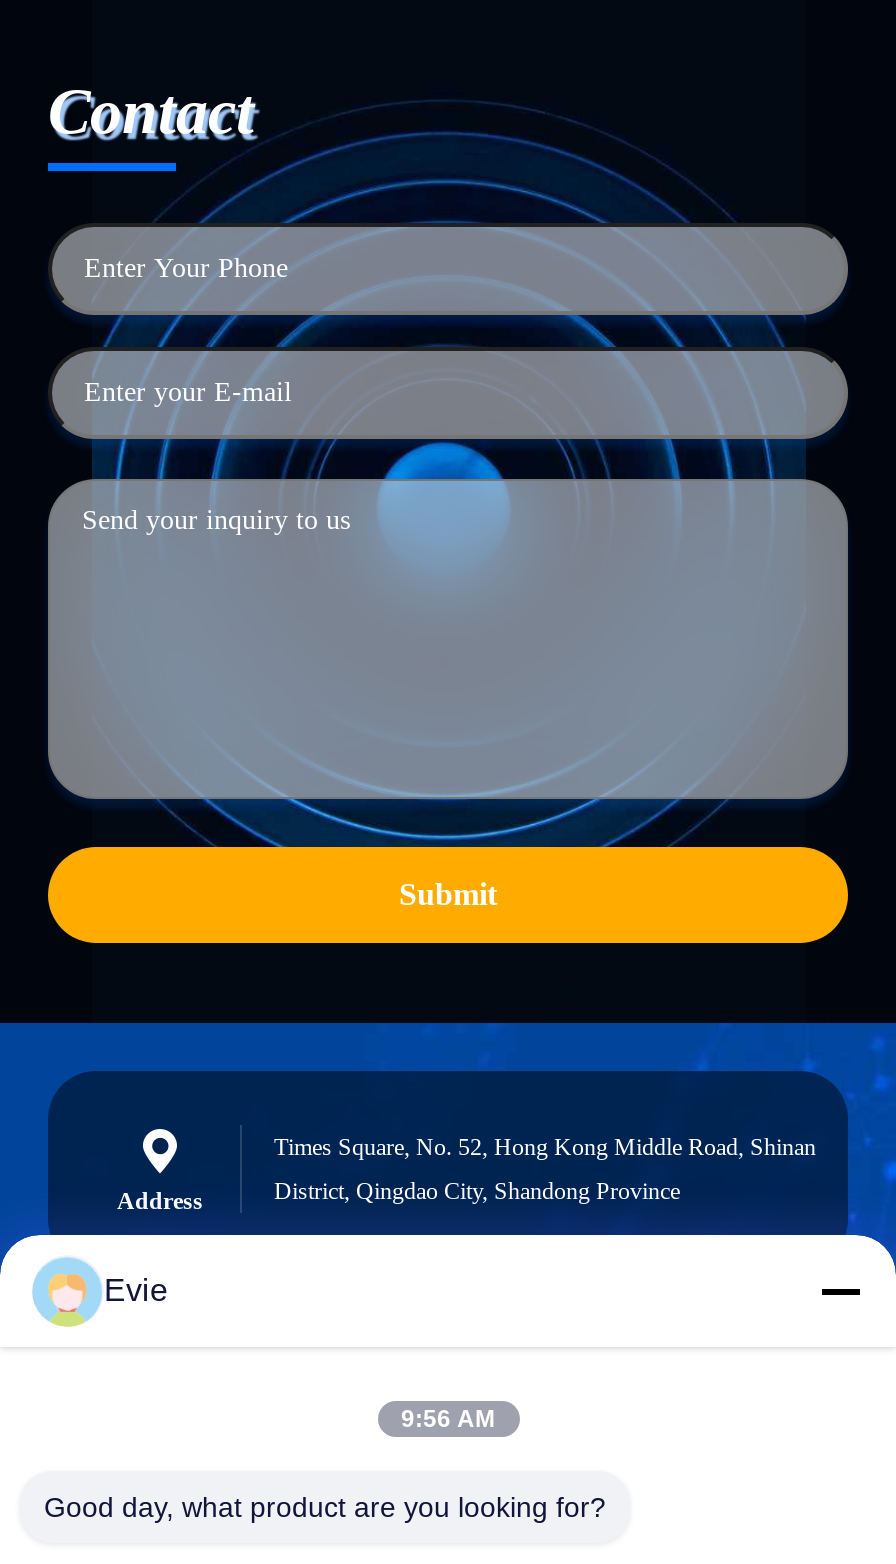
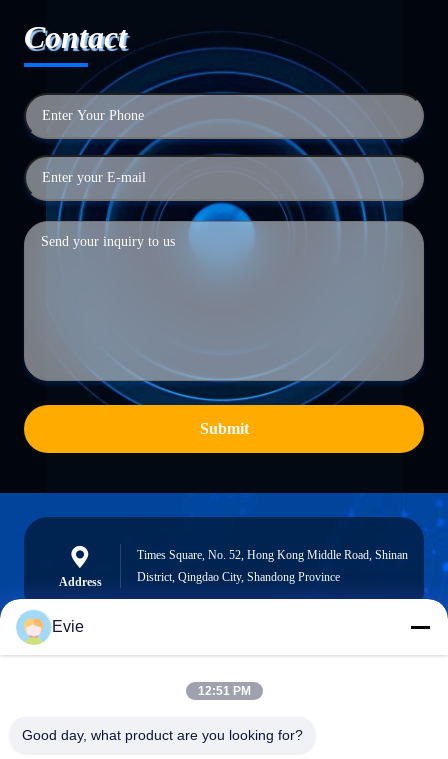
- 9:56 AM
+ 12:51 PM
